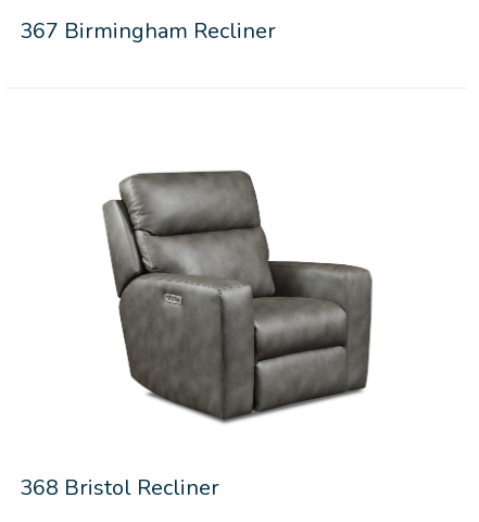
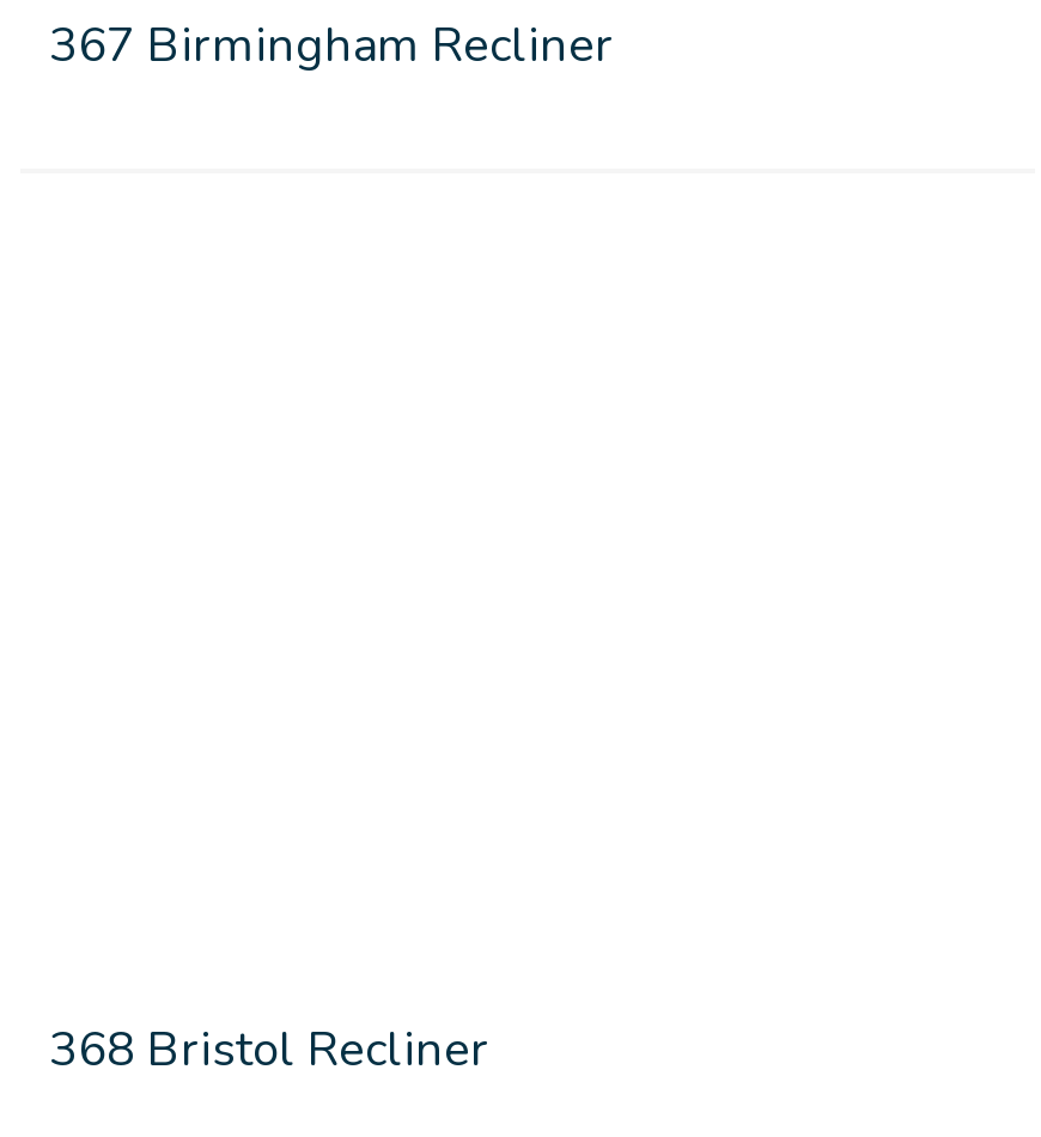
- [image]
